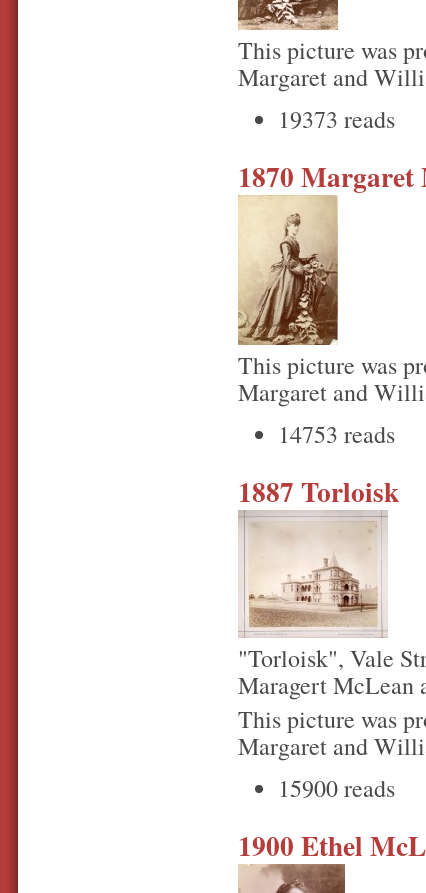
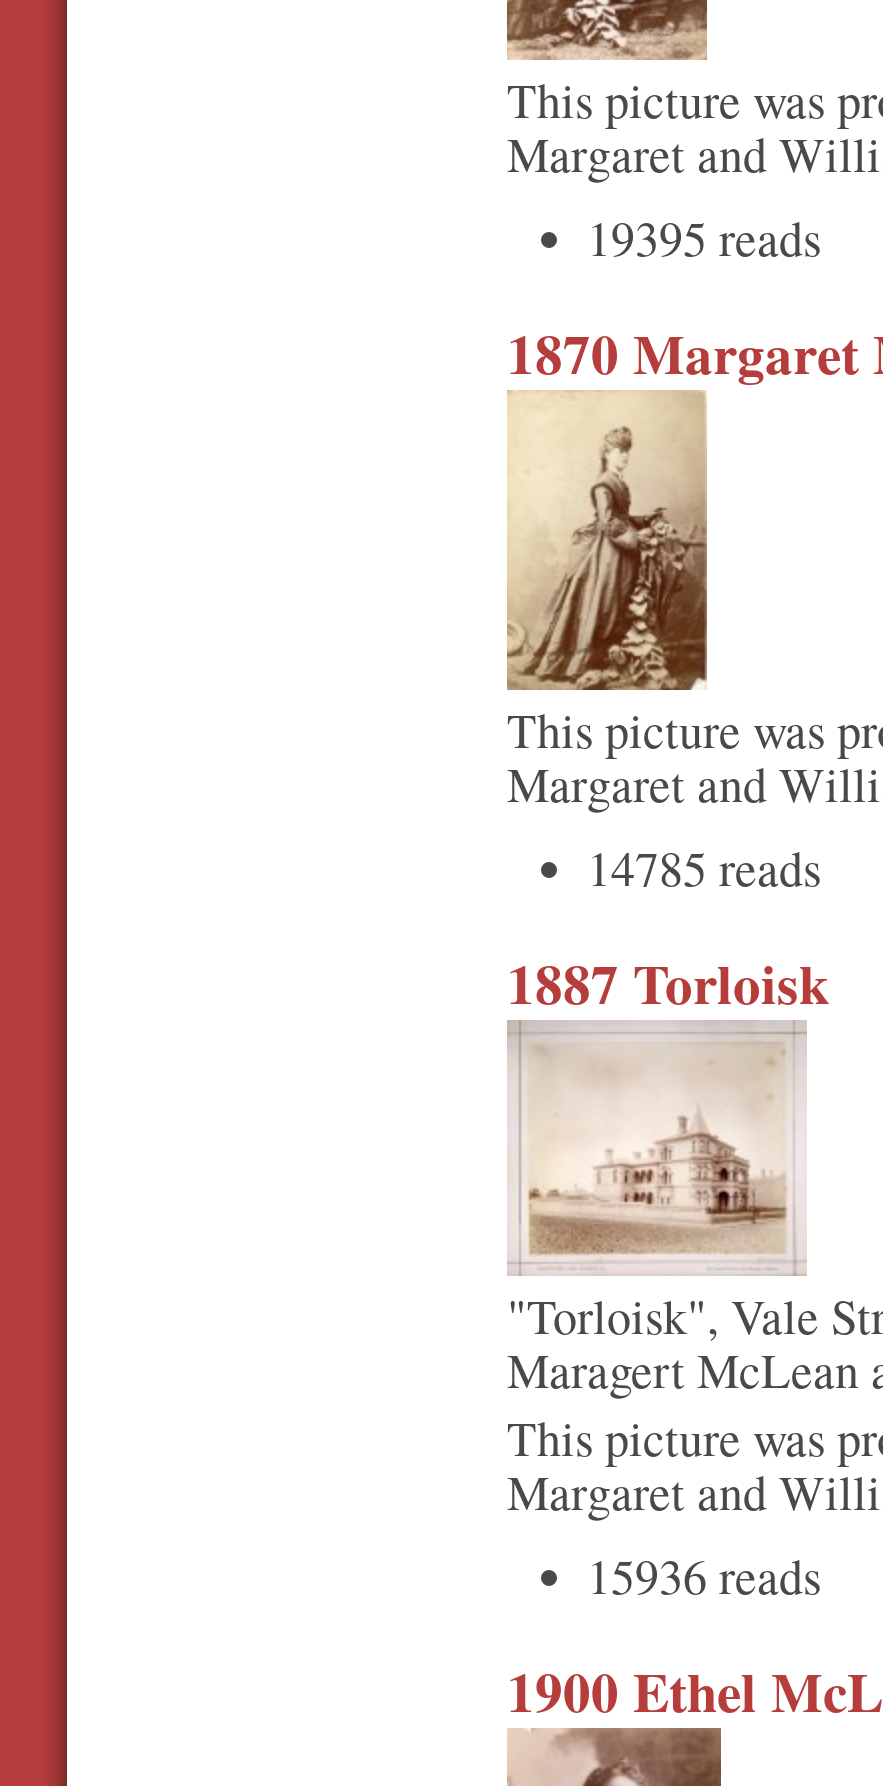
- 19373 reads
+ 19395 reads

- 14753 reads
+ 14785 reads

- 15900 reads
+ 15936 reads
